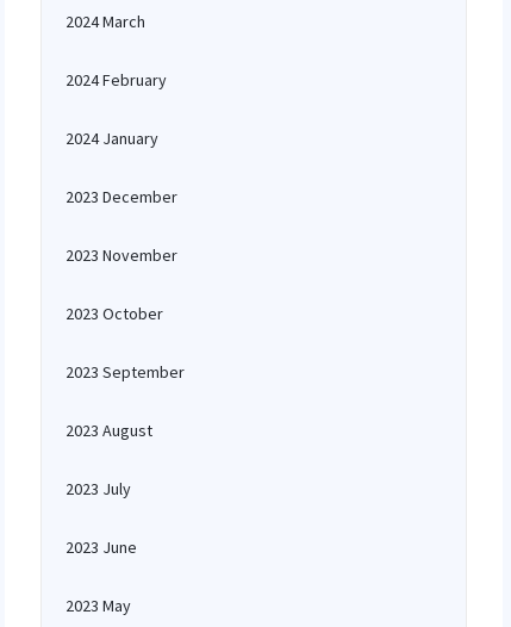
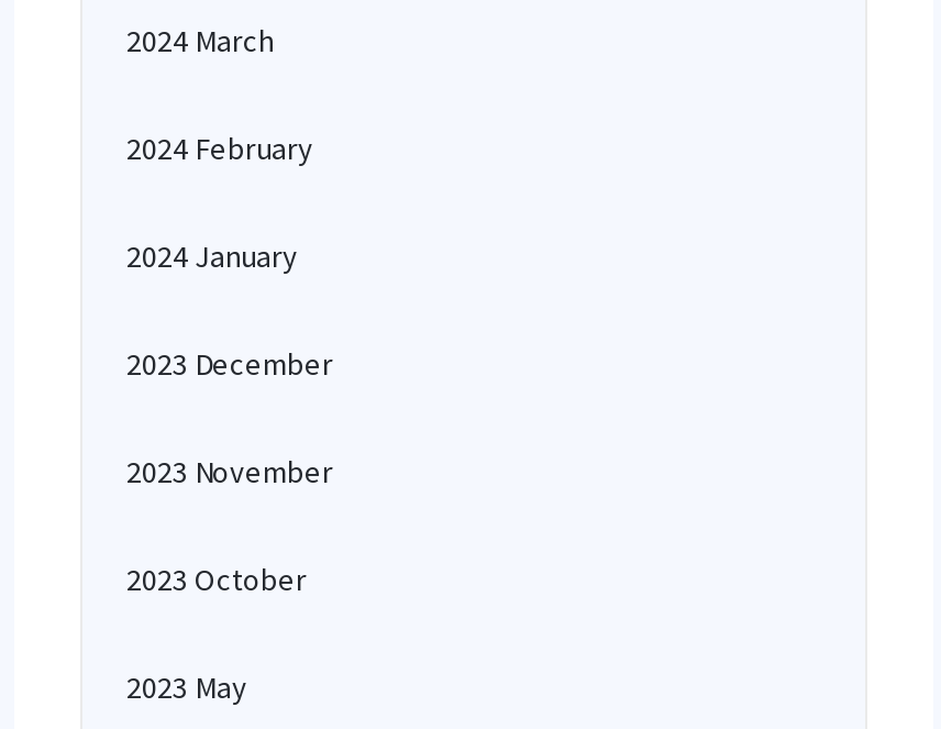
- 2023 September
- 2023 August
- 2023 July
- 2023 June
